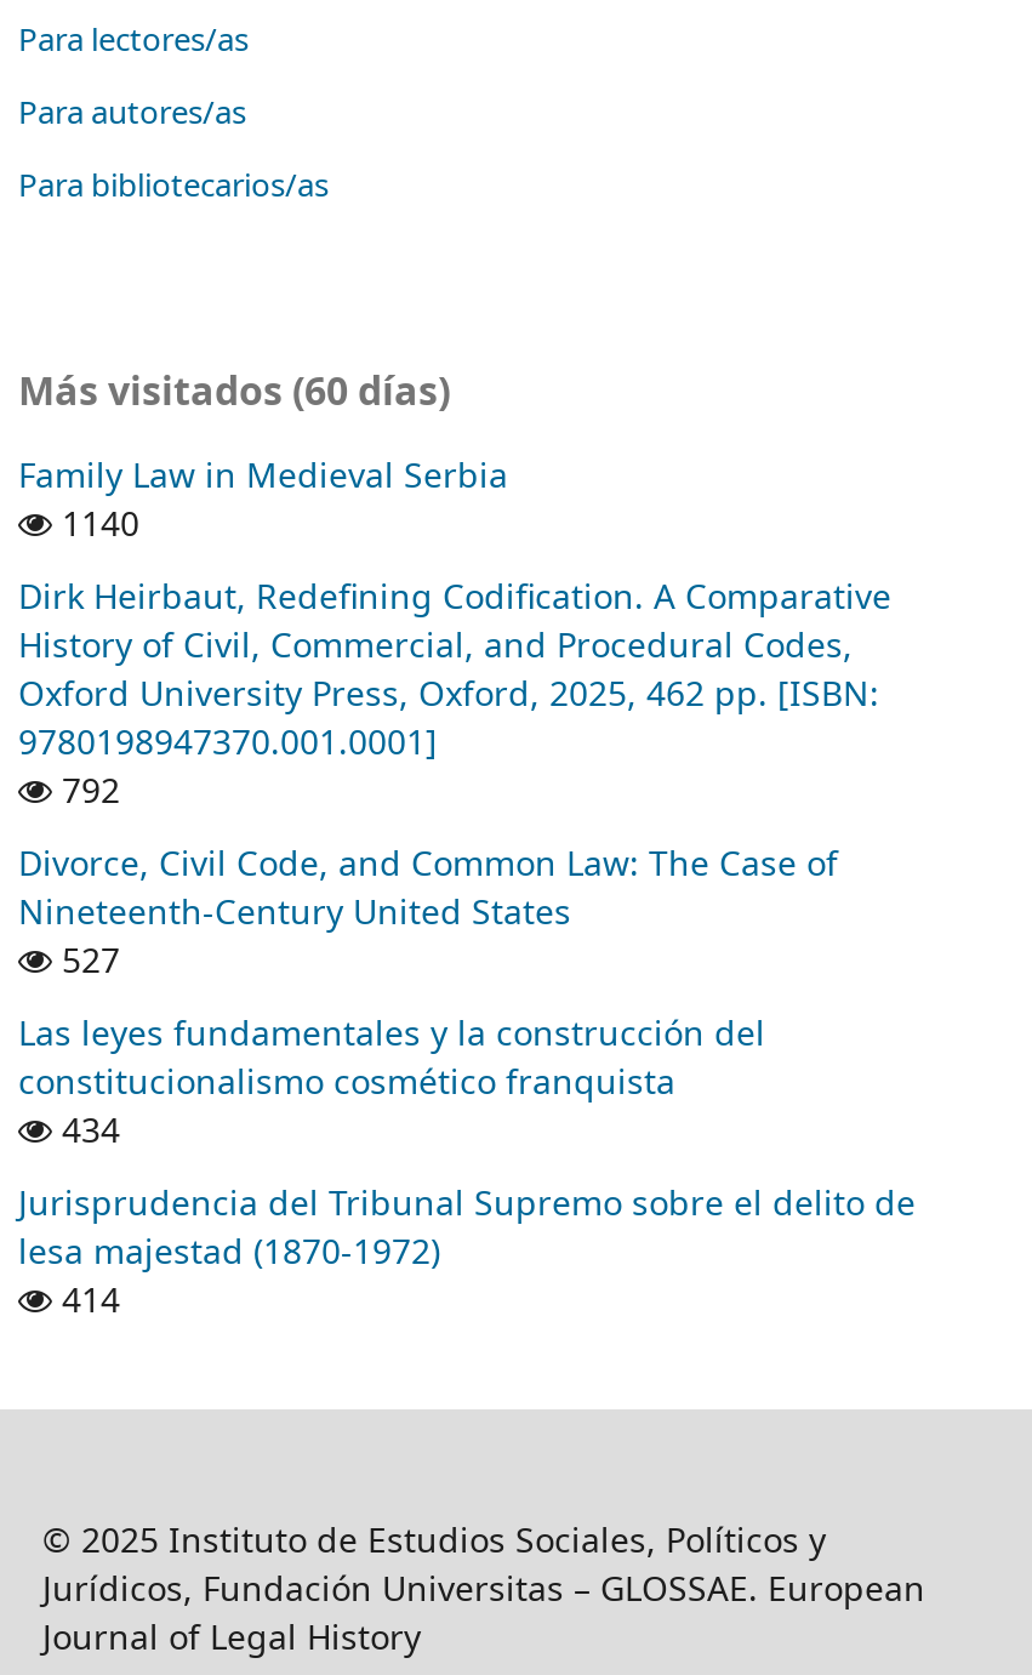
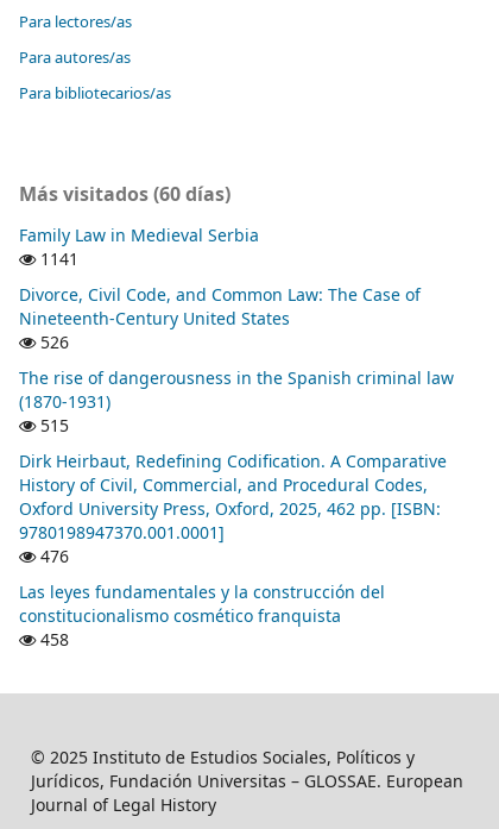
- 1140
+ 1141
+ 526
+ The rise of dangerousness in the Spanish criminal law
+ (1870-1931)
+ 515

moved down: Dirk Heirbaut, Redefining Codification. A Comparative | History of Civil, Commercial, and Procedural Codes, | Oxford University Press, Oxford, 2025, 462 pp. [ISBN: | 9780198947370.001.0001]

- 792
- 527
+ 476

moved up: Divorce, Civil Code, and Common Law: The Case of | Nineteenth-Century United States

moved down: Las leyes fundamentales y la construcción del | constitucionalismo cosmético franquista

- 434
- Jurisprudencia del Tribunal Supremo sobre el delito de
- lesa majestad (1870-1972)
- 414
+ 458
